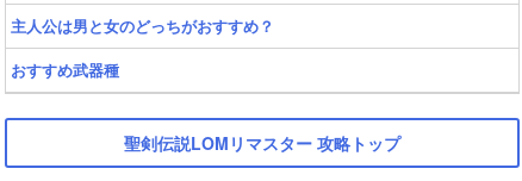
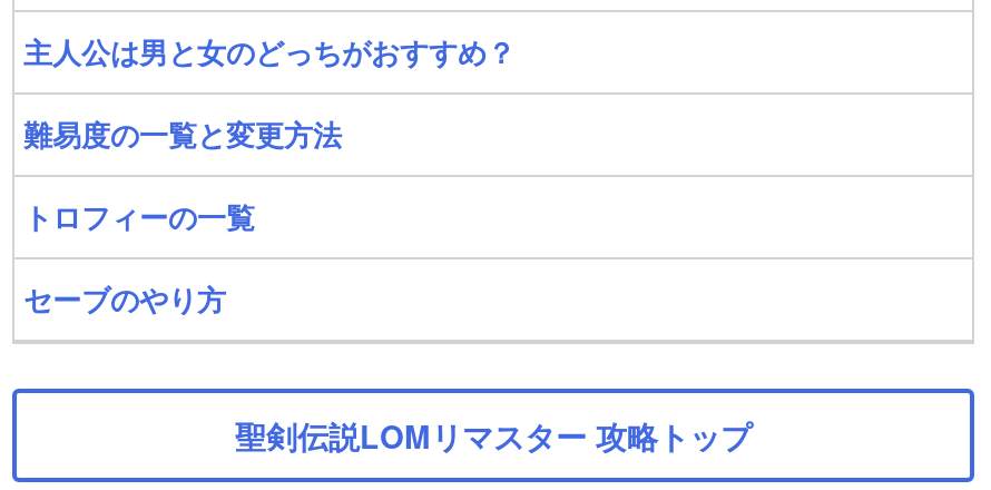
- おすすめ武器種
+ 難易度の一覧と変更方法
+ トロフィーの一覧
+ セーブのやり方
